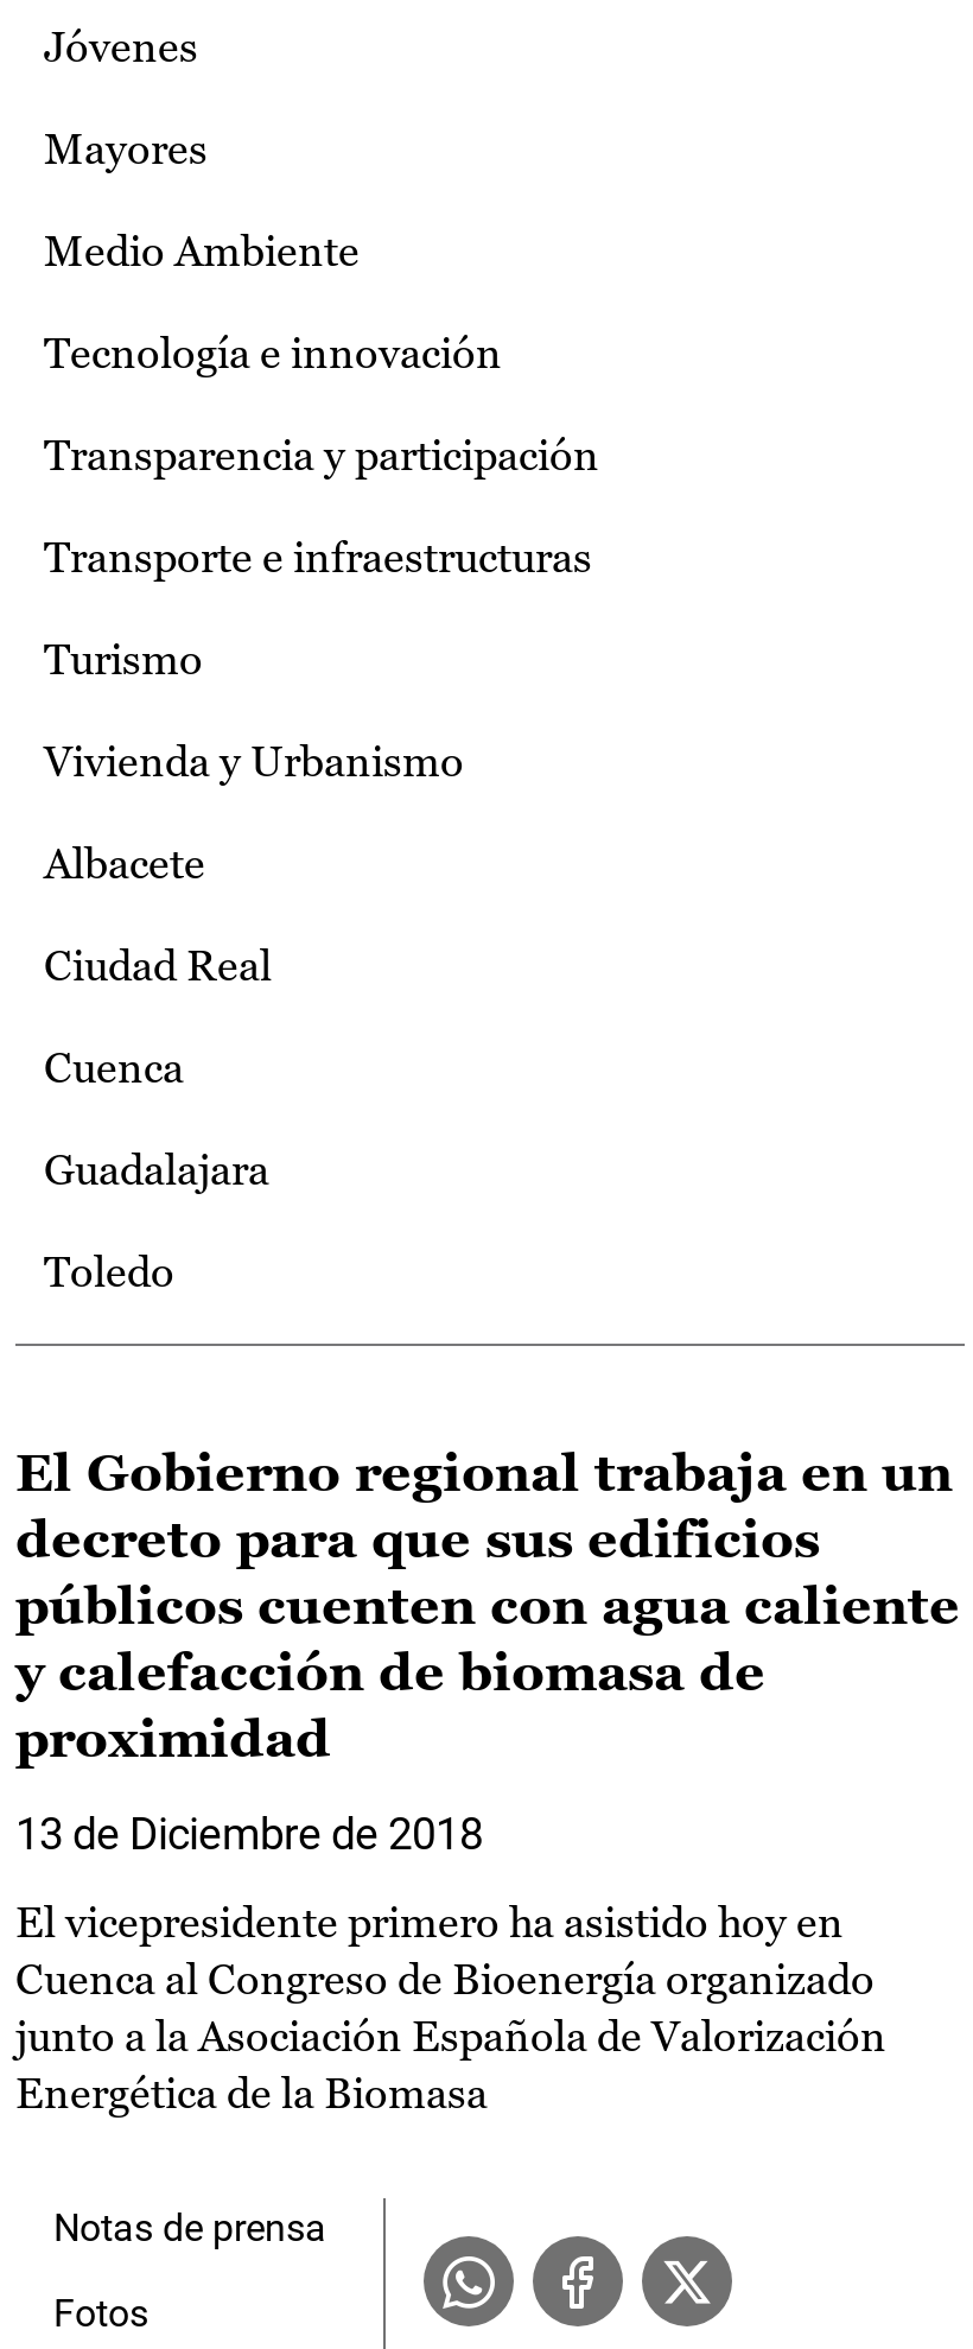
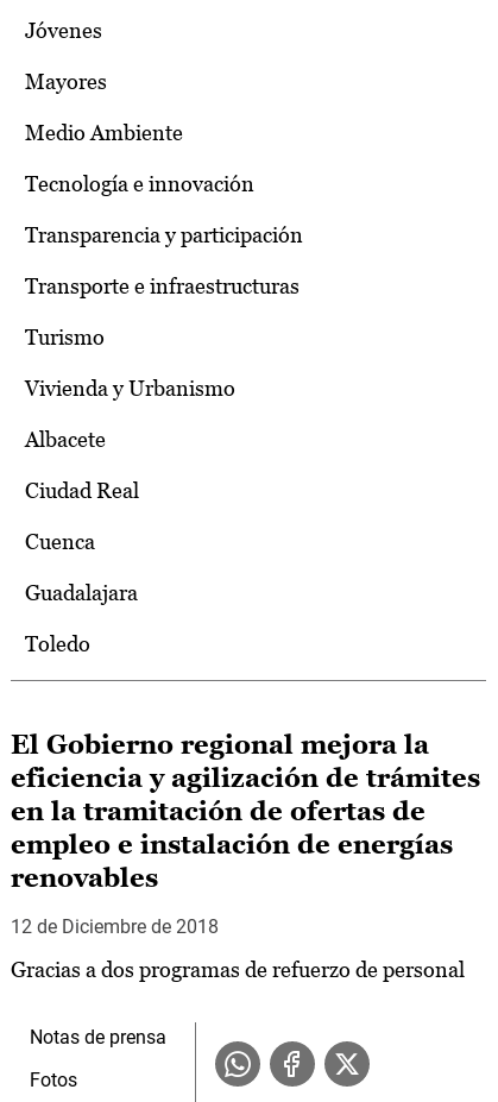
- El Gobierno regional trabaja en un
- decreto para que sus edificios
- públicos cuenten con agua caliente
- y calefacción de biomasa de
- proximidad
+ El Gobierno regional mejora la
+ eficiencia y agilización de trámites
+ en la tramitación de ofertas de
+ empleo e instalación de energías
+ renovables

- 13 de Diciembre de 2018
+ 12 de Diciembre de 2018

- El vicepresidente primero ha asistido hoy en
- Cuenca al Congreso de Bioenergía organizado
- junto a la Asociación Española de Valorización
- Energética de la Biomasa
+ Gracias a dos programas de refuerzo de personal
